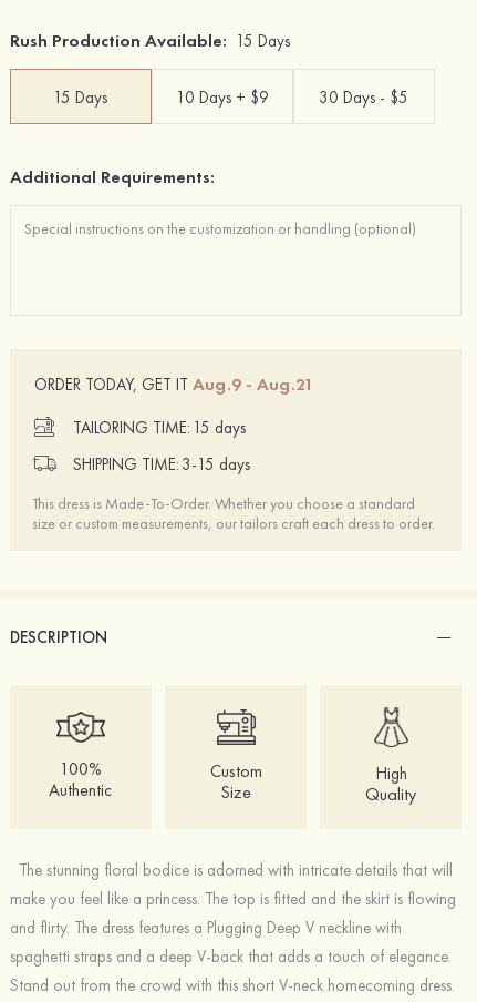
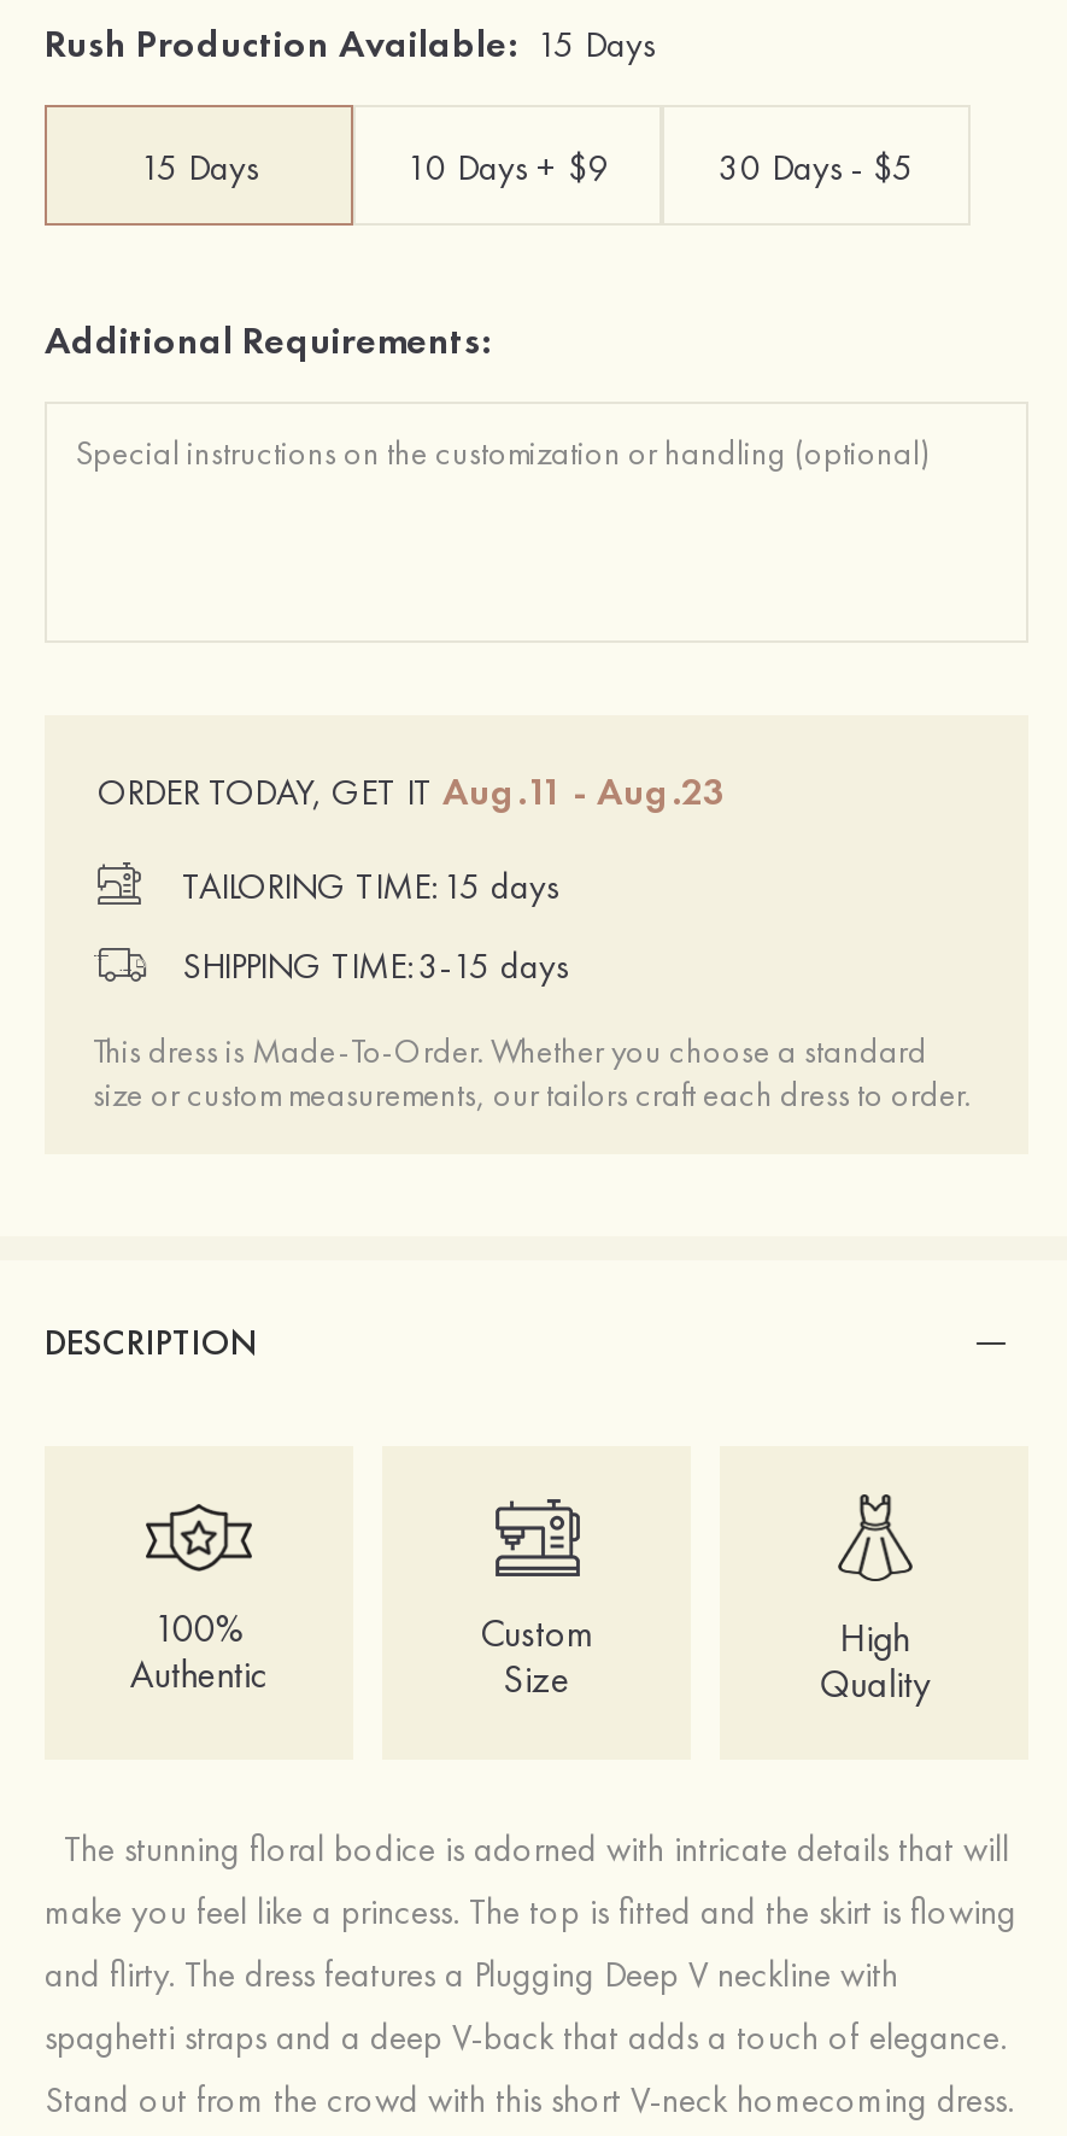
- ORDER TODAY, GET IT Aug.9 - Aug.21
+ ORDER TODAY, GET IT Aug.11 - Aug.23
